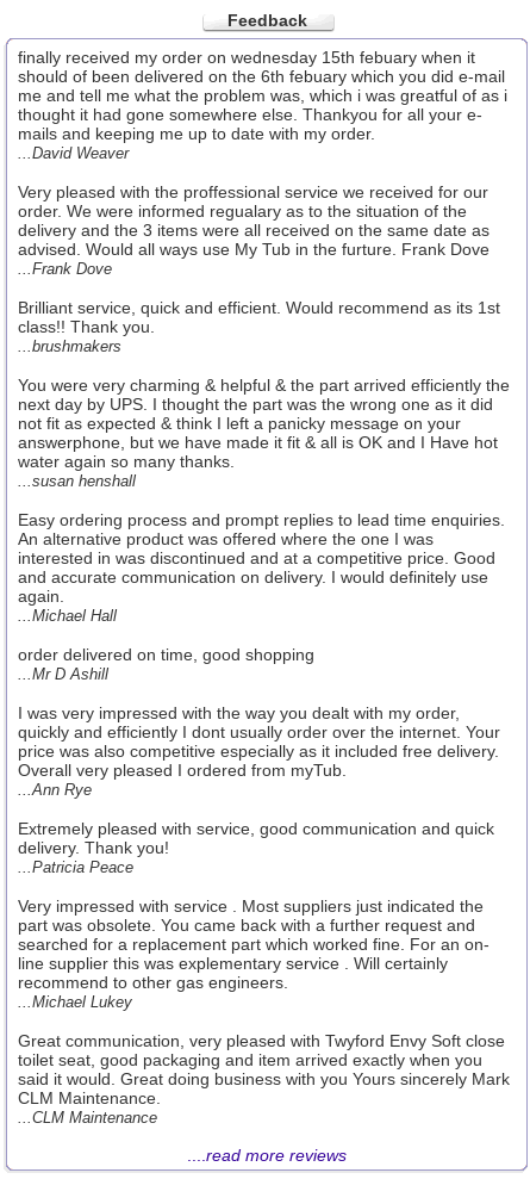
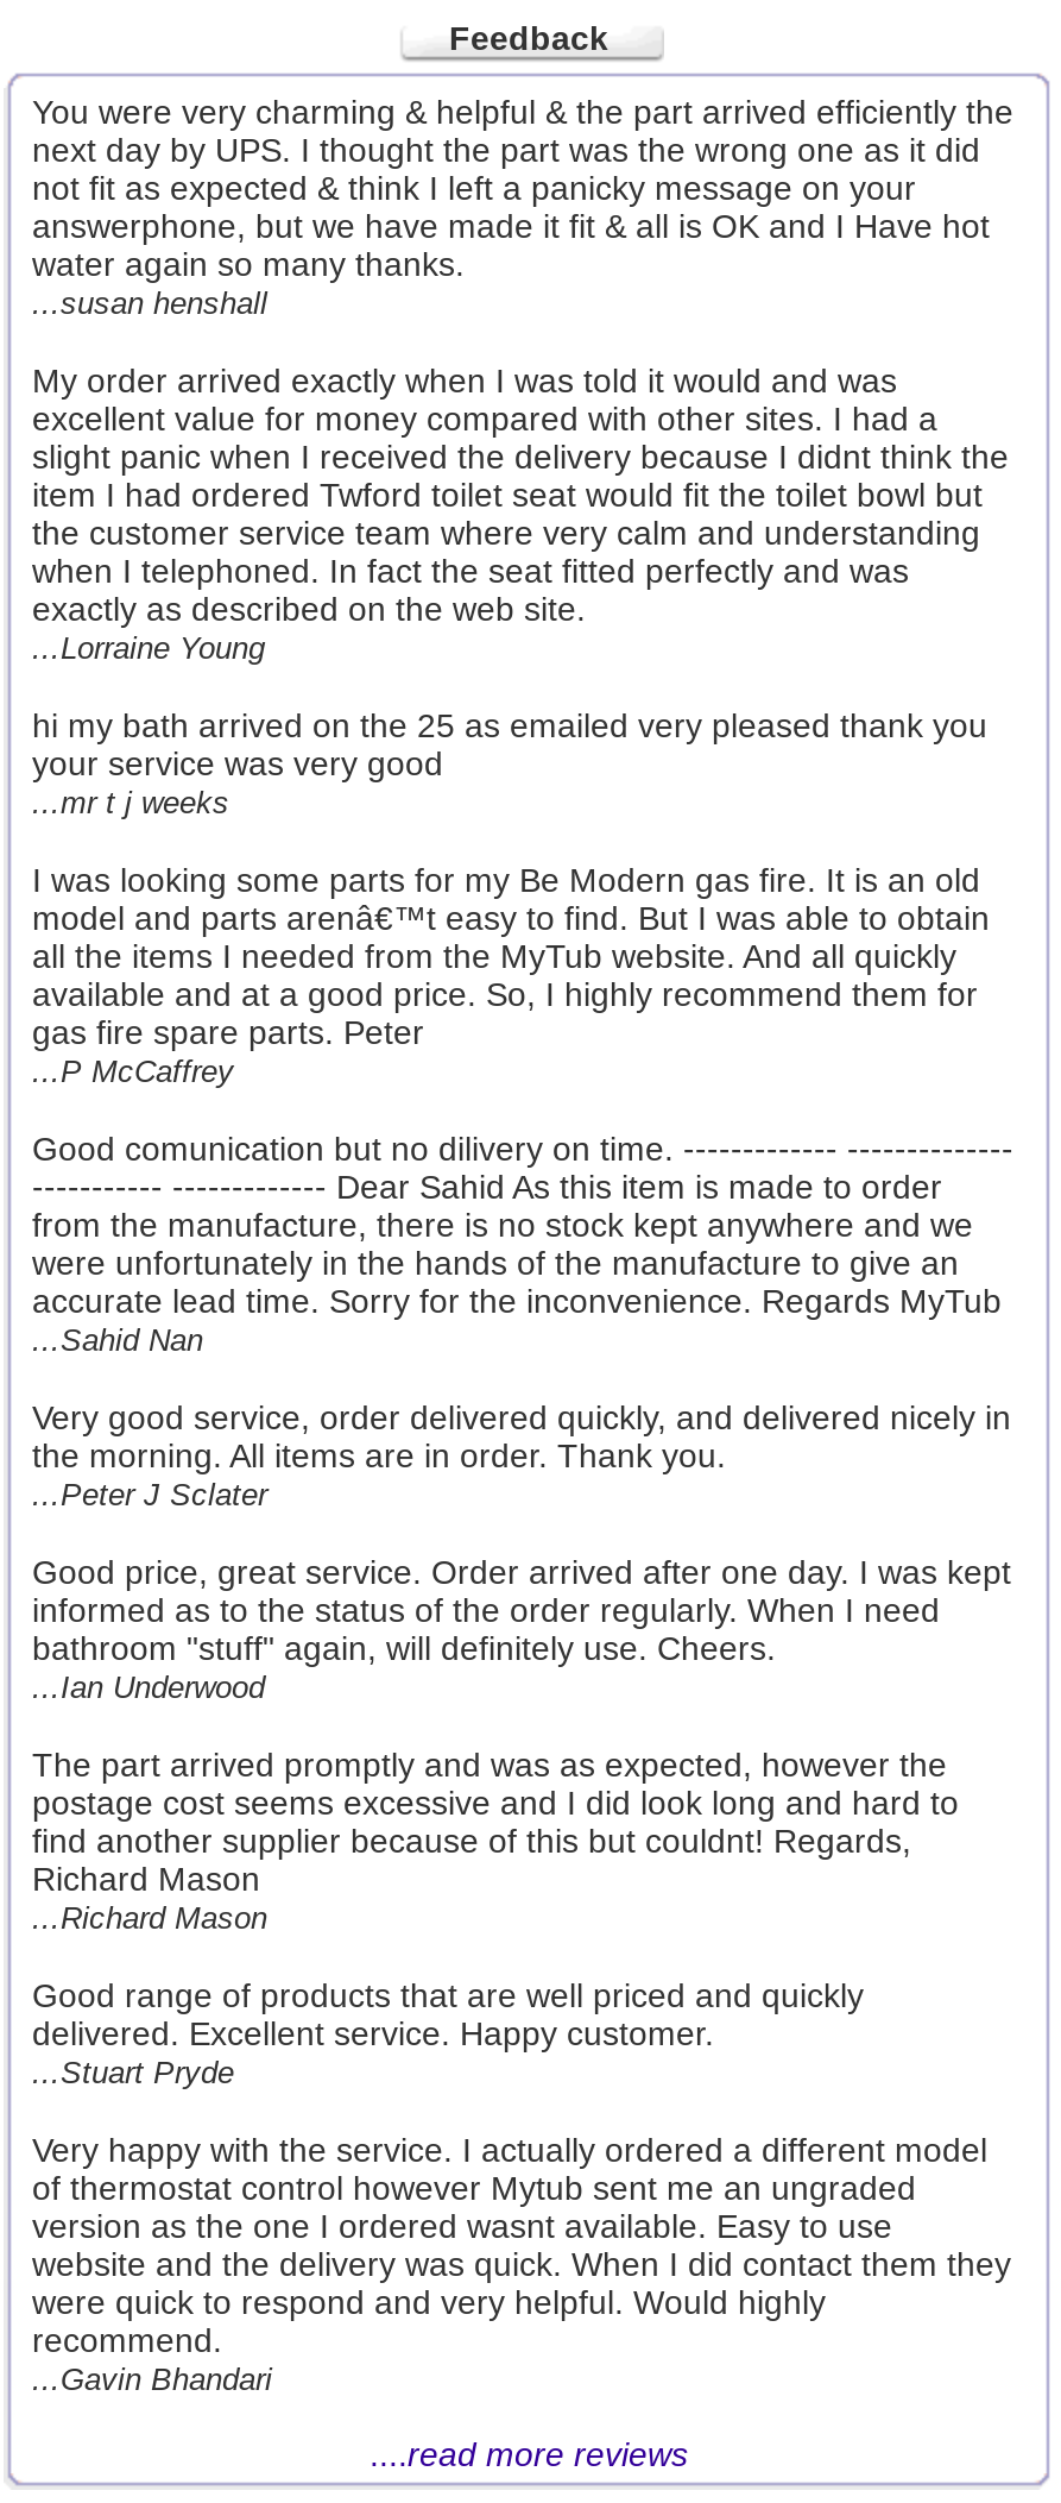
- finally received my order on wednesday 15th febuary when it
- should of been delivered on the 6th febuary which you did e-mail
- me and tell me what the problem was, which i was greatful of as i
- thought it had gone somewhere else. Thankyou for all your e-
- mails and keeping me up to date with my order.
- ...David Weaver
- Very pleased with the proffessional service we received for our
- order. We were informed regualary as to the situation of the
- delivery and the 3 items were all received on the same date as
- advised. Would all ways use My Tub in the furture. Frank Dove
- ...Frank Dove
- Brilliant service, quick and efficient. Would recommend as its 1st
- class!! Thank you.
- ...brushmakers

moved up: You were very charming & helpful & the part arrived efficiently the | next day by UPS. I thought the part was the wrong one as it did | not fit as expected & think I left a panicky message on your | answerphone, but we have made it fit & all is OK and I Have hot | water again so many thanks. | ...susan henshall

- Easy ordering process and prompt replies to lead time enquiries.
- An alternative product was offered where the one I was
- interested in was discontinued and at a competitive price. Good
- and accurate communication on delivery. I would definitely use
- again.
- ...Michael Hall
- order delivered on time, good shopping
- ...Mr D Ashill
- I was very impressed with the way you dealt with my order,
- quickly and efficiently I dont usually order over the internet. Your
- price was also competitive especially as it included free delivery.
- Overall very pleased I ordered from myTub.
- ...Ann Rye
- Extremely pleased with service, good communication and quick
- delivery. Thank you!
- ...Patricia Peace
- Very impressed with service . Most suppliers just indicated the
- part was obsolete. You came back with a further request and
- searched for a replacement part which worked fine. For an on-
- line supplier this was explementary service . Will certainly
- recommend to other gas engineers.
- ...Michael Lukey
- Great communication, very pleased with Twyford Envy Soft close
- toilet seat, good packaging and item arrived exactly when you
- said it would. Great doing business with you Yours sincerely Mark
- CLM Maintenance.
- ...CLM Maintenance
+ My order arrived exactly when I was told it would and was
+ excellent value for money compared with other sites. I had a
+ slight panic when I received the delivery because I didnt think the
+ item I had ordered Twford toilet seat would fit the toilet bowl but
+ the customer service team where very calm and understanding
+ when I telephoned. In fact the seat fitted perfectly and was
+ exactly as described on the web site.
+ ...Lorraine Young
+ hi my bath arrived on the 25 as emailed very pleased thank you
+ your service was very good
+ ...mr t j weeks
+ I was looking some parts for my Be Modern gas fire. It is an old
+ model and parts arenâ€™t easy to find. But I was able to obtain
+ all the items I needed from the MyTub website. And all quickly
+ available and at a good price. So, I highly recommend them for
+ gas fire spare parts. Peter
+ ...P McCaffrey
+ Good comunication but no dilivery on time. ------------- --------------
+ ----------- ------------- Dear Sahid As this item is made to order
+ from the manufacture, there is no stock kept anywhere and we
+ were unfortunately in the hands of the manufacture to give an
+ accurate lead time. Sorry for the inconvenience. Regards MyTub
+ ...Sahid Nan
+ Very good service, order delivered quickly, and delivered nicely in
+ the morning. All items are in order. Thank you.
+ ...Peter J Sclater
+ Good price, great service. Order arrived after one day. I was kept
+ informed as to the status of the order regularly. When I need
+ bathroom "stuff" again, will definitely use. Cheers.
+ ...Ian Underwood
+ The part arrived promptly and was as expected, however the
+ postage cost seems excessive and I did look long and hard to
+ find another supplier because of this but couldnt! Regards,
+ Richard Mason
+ ...Richard Mason
+ Good range of products that are well priced and quickly
+ delivered. Excellent service. Happy customer.
+ ...Stuart Pryde
+ Very happy with the service. I actually ordered a different model
+ of thermostat control however Mytub sent me an ungraded
+ version as the one I ordered wasnt available. Easy to use
+ website and the delivery was quick. When I did contact them they
+ were quick to respond and very helpful. Would highly
+ recommend.
+ ...Gavin Bhandari
